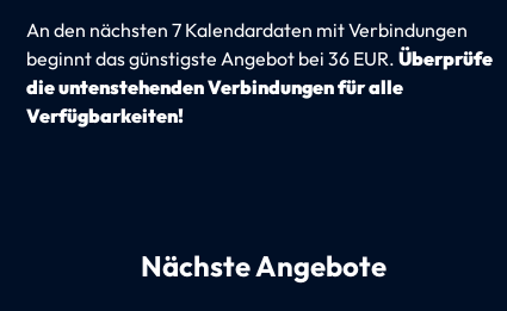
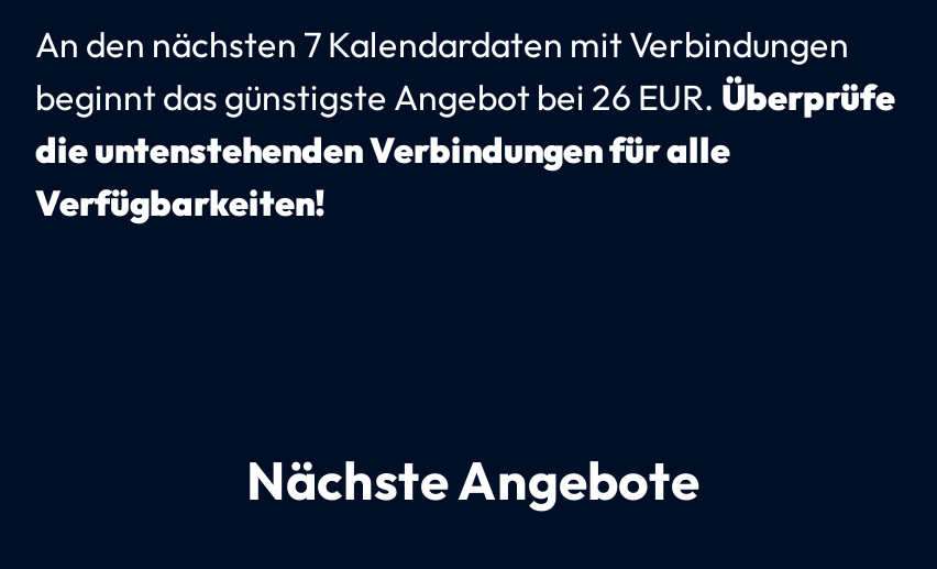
- beginnt das günstigste Angebot bei 36 EUR. Überprüfe
+ beginnt das günstigste Angebot bei 26 EUR. Überprüfe
